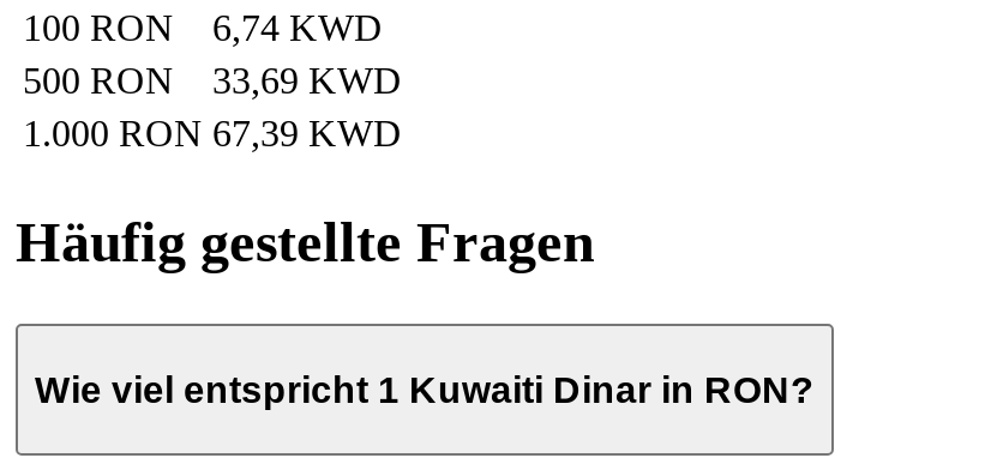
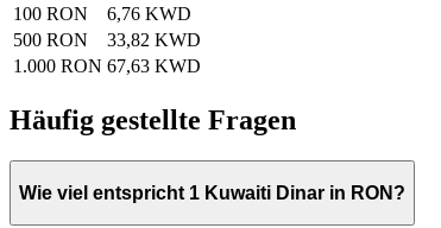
- 100 RON 6,74 KWD
+ 100 RON 6,76 KWD

- 500 RON 33,69 KWD
+ 500 RON 33,82 KWD

- 1.000 RON 67,39 KWD
+ 1.000 RON 67,63 KWD
